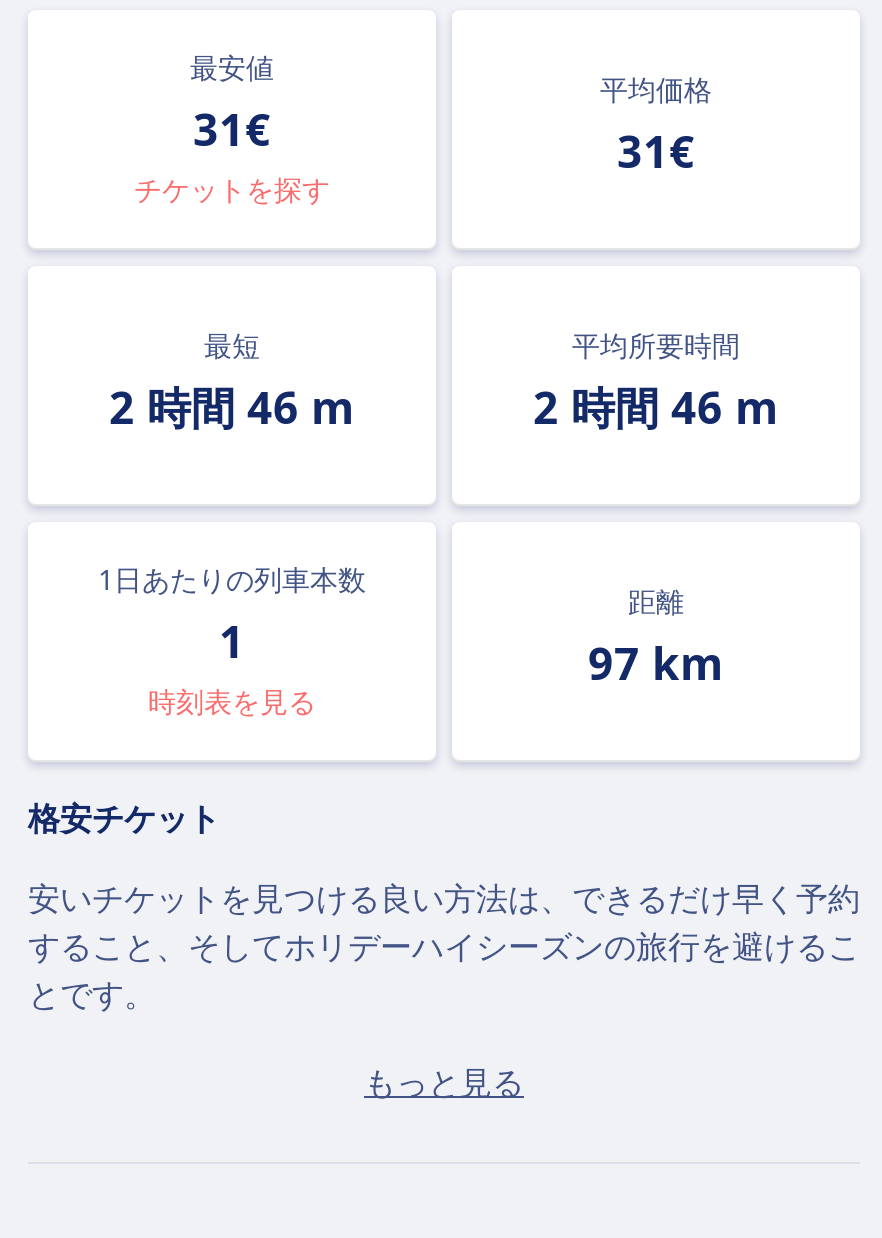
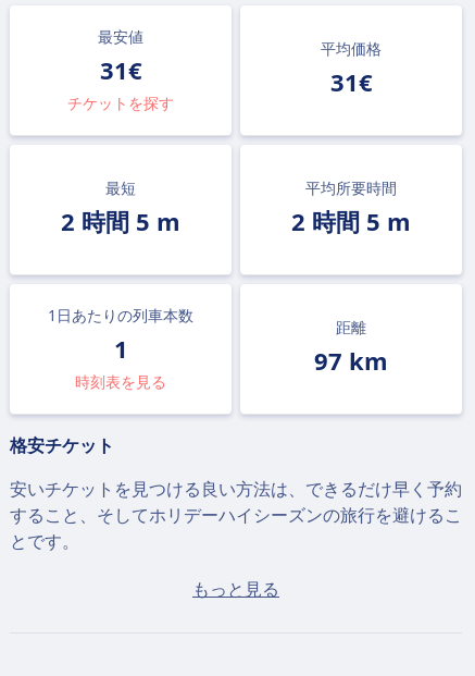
- 2 時間 46 m
+ 2 時間 5 m

- 2 時間 46 m
+ 2 時間 5 m
